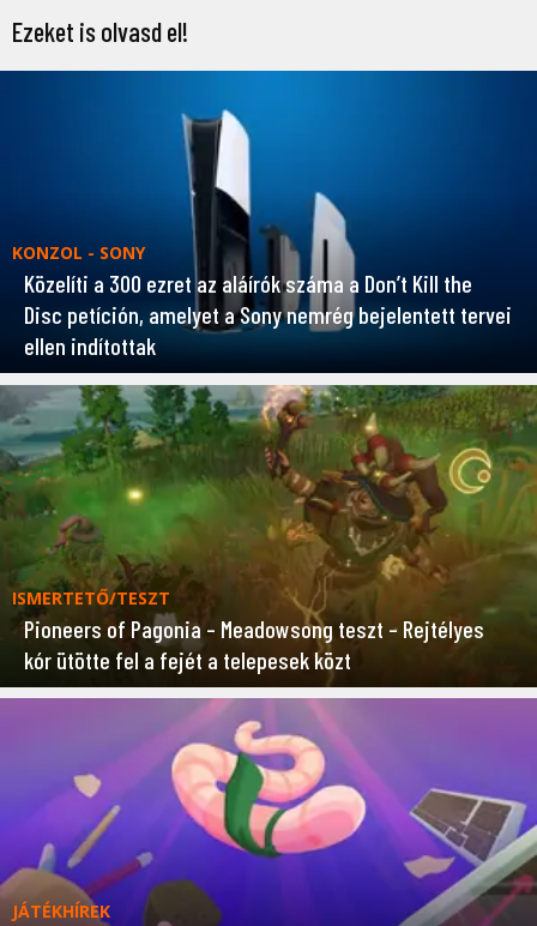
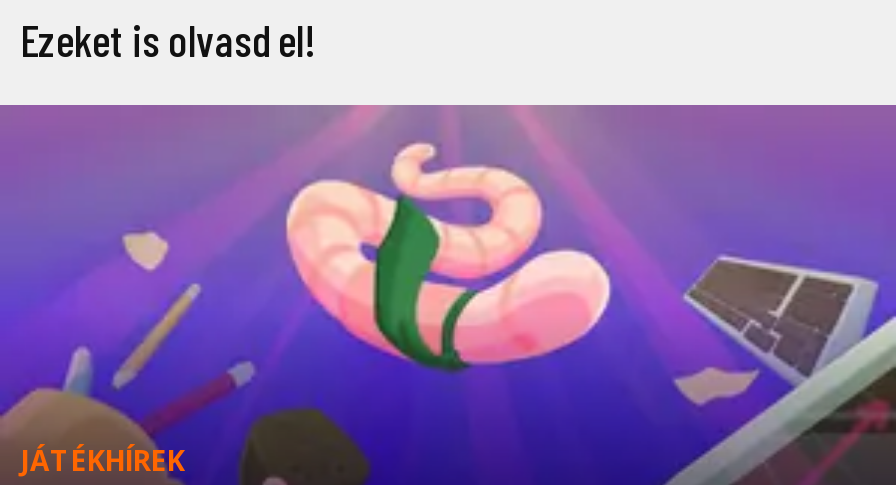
- [image]
- KONZOL - SONY
- Közelíti a 300 ezret az aláírók száma a Don’t Kill the
- Disc petíción, amelyet a Sony nemrég bejelentett tervei
- ellen indítottak

- [image]
- ISMERTETŐ/TESZT
- Pioneers of Pagonia – Meadowsong teszt – Rejtélyes
- kór ütötte fel a fejét a telepesek közt
